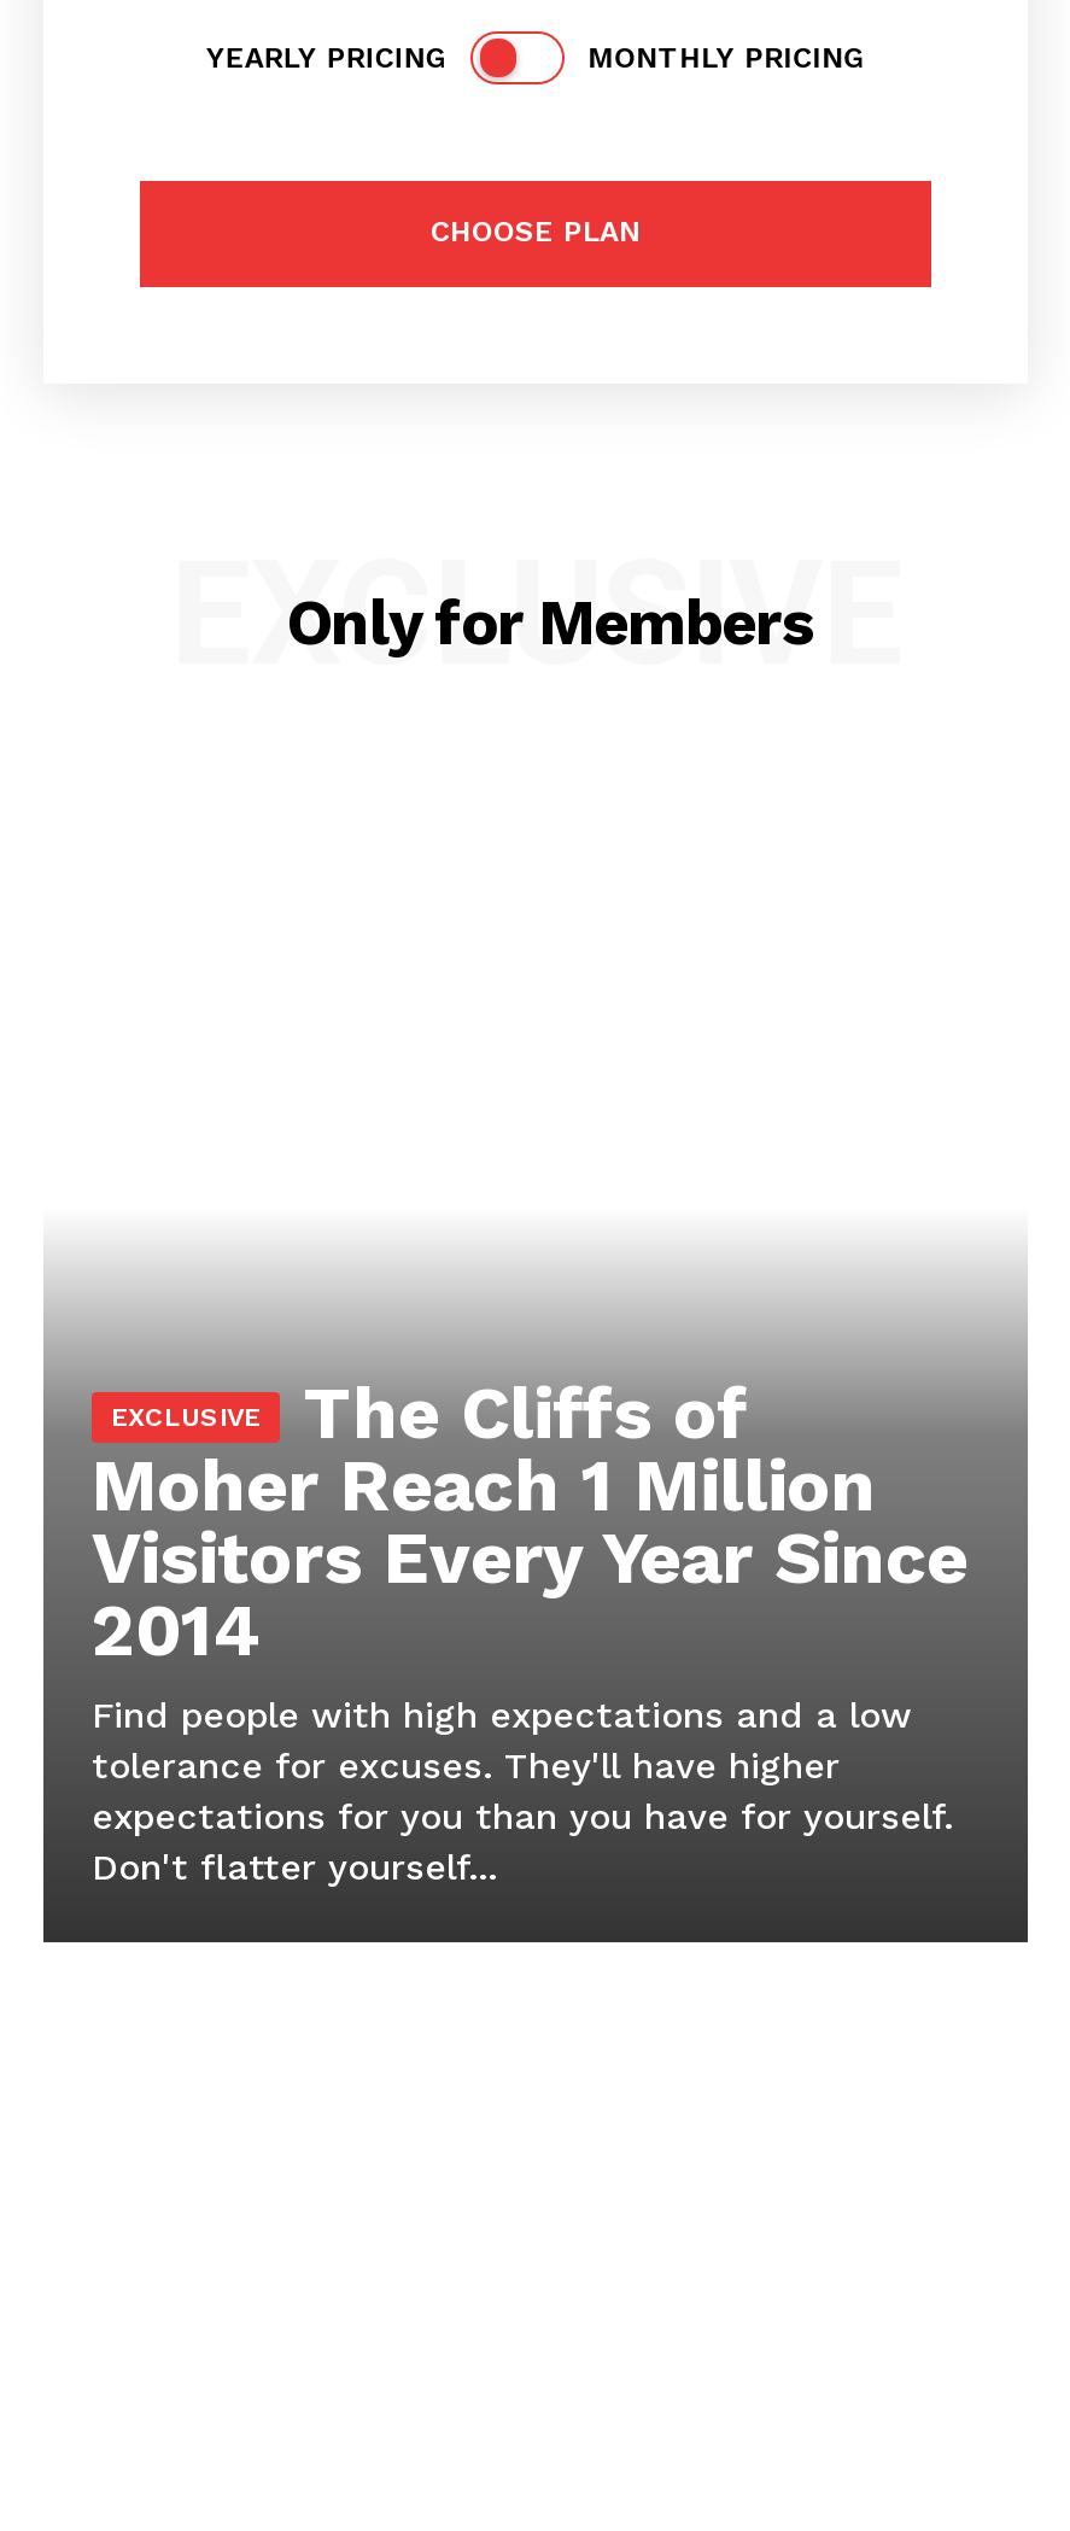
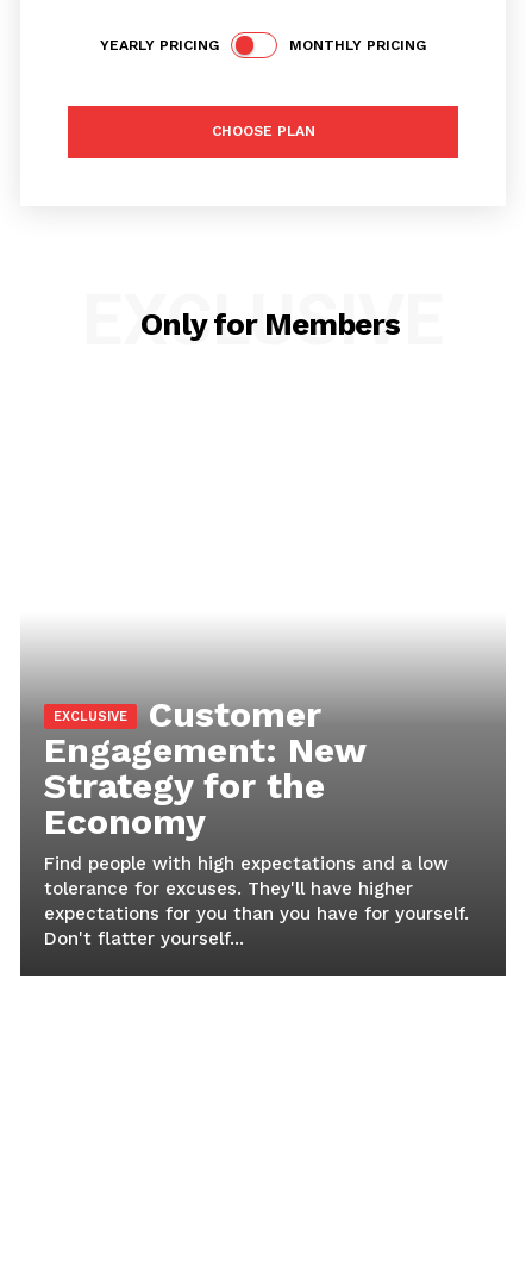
- The Cliffs of
- Moher Reach 1 Million
- Visitors Every Year Since
- 2014
+ Customer
+ Engagement: New
+ Strategy for the
+ Economy
